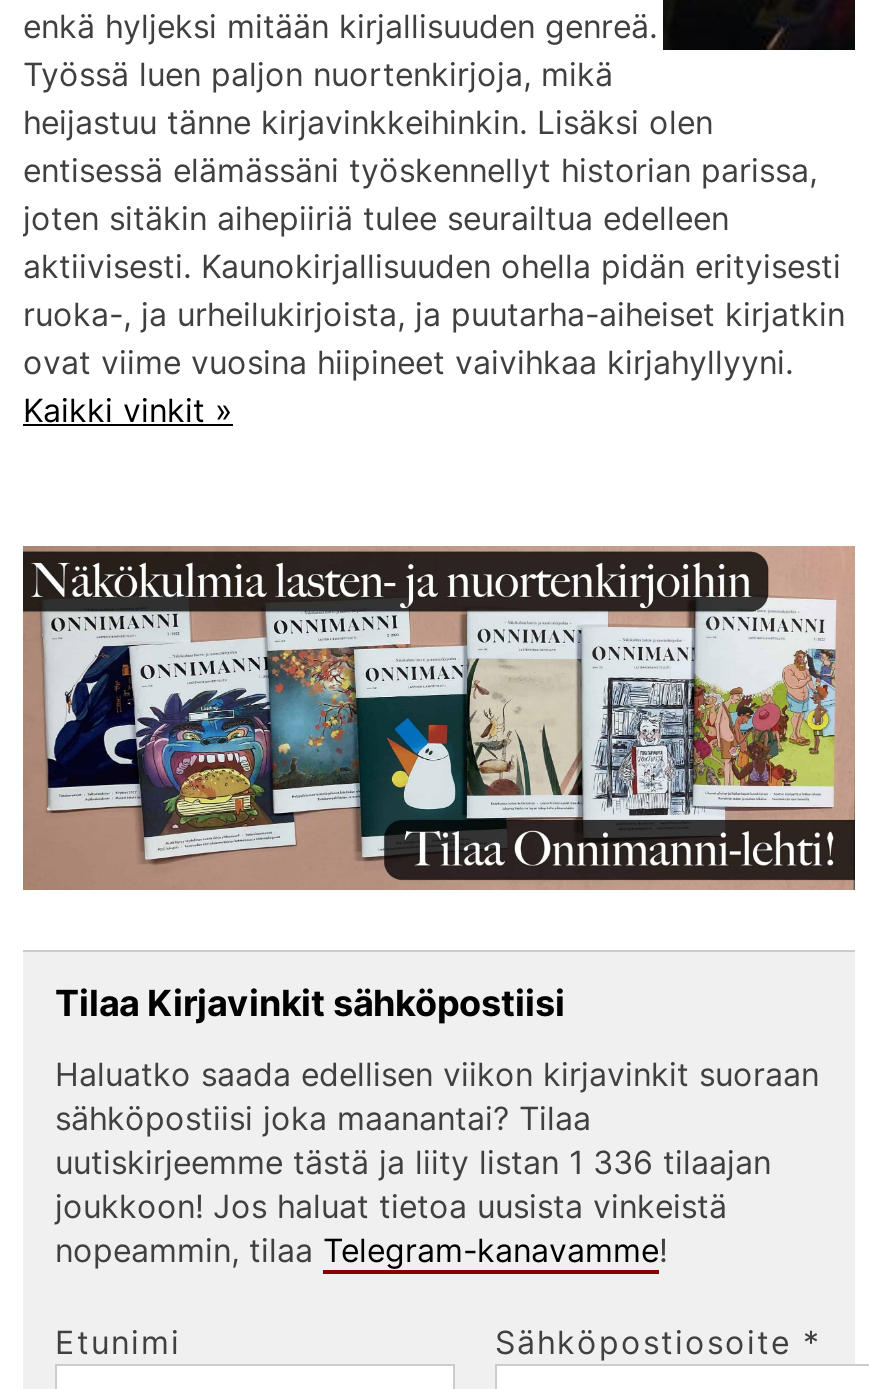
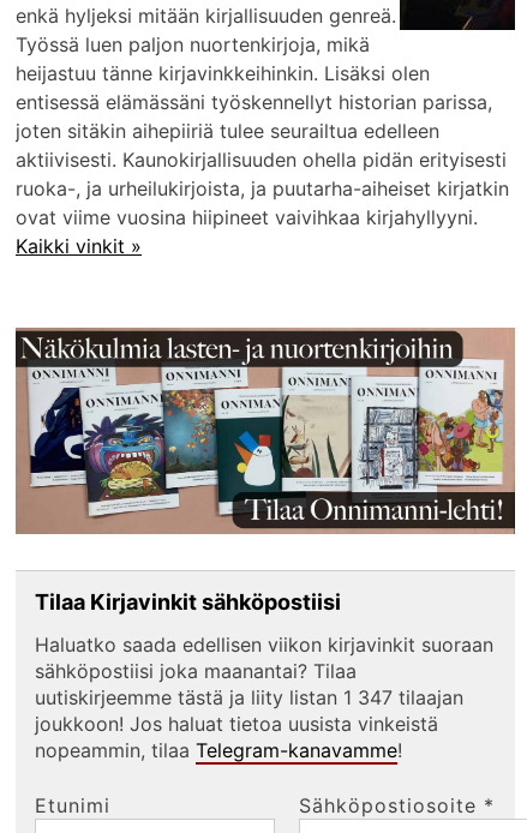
- uutiskirjeemme tästä ja liity listan 1 336 tilaajan
+ uutiskirjeemme tästä ja liity listan 1 347 tilaajan
